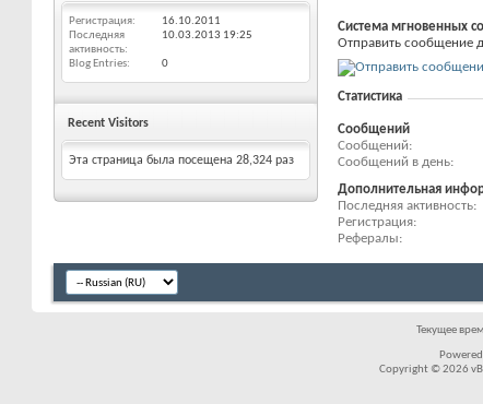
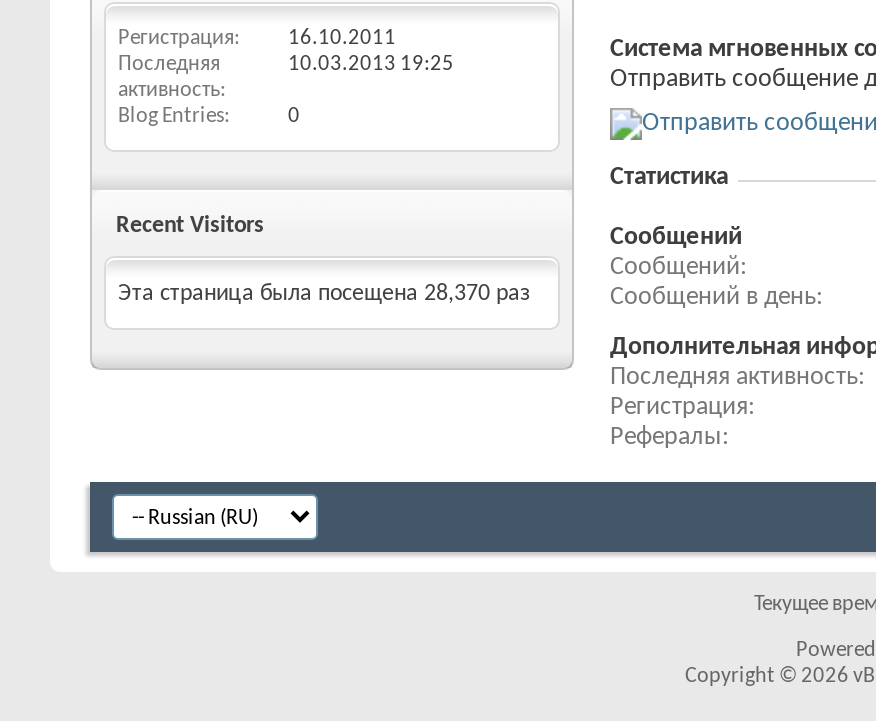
- Эта страница была посещена 28,324 раз
+ Эта страница была посещена 28,370 раз
